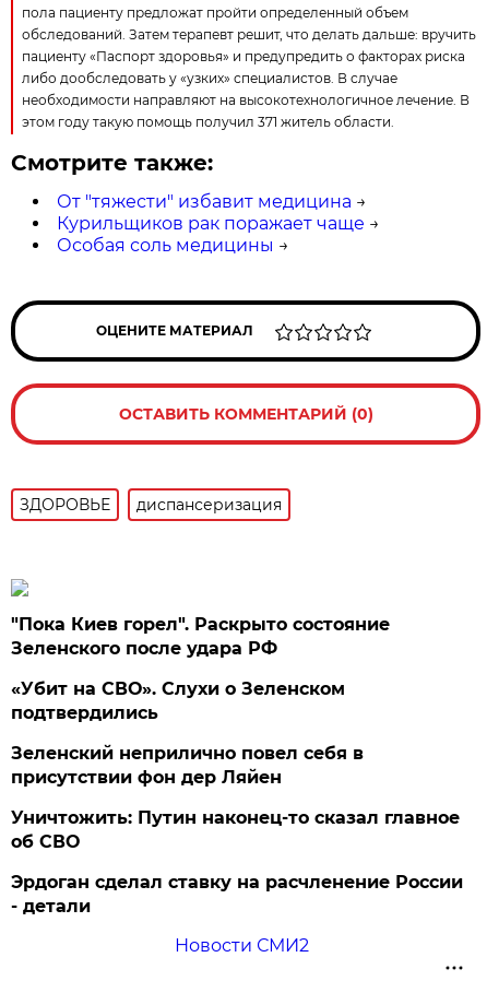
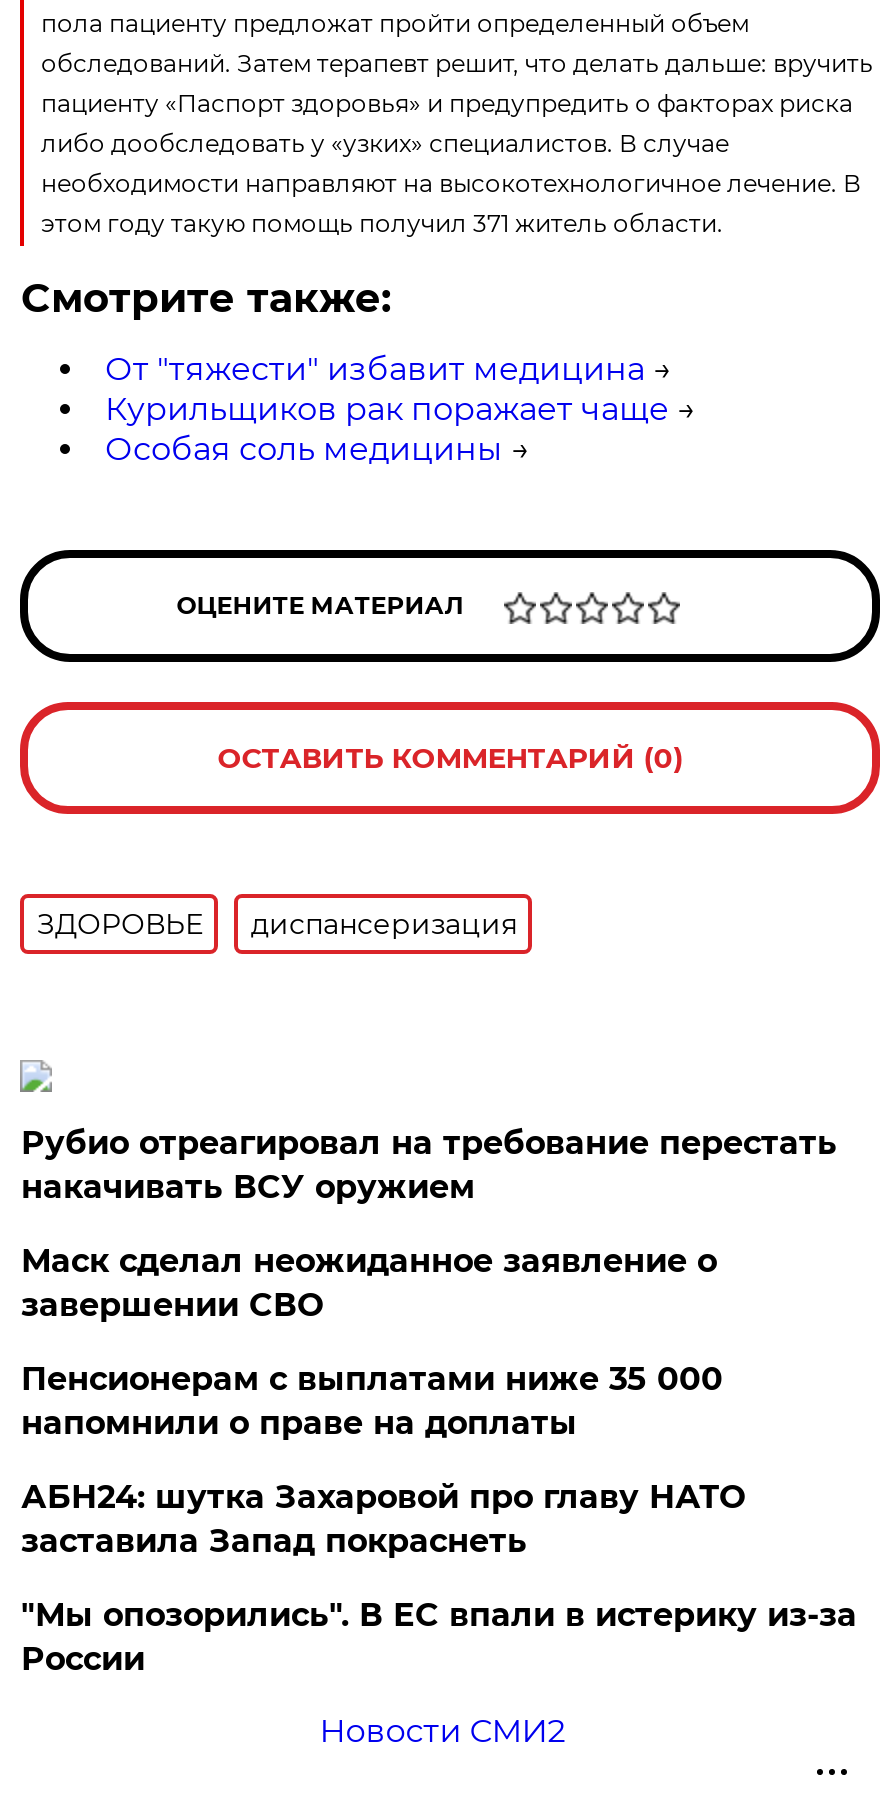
- "Пока Киев горел". Раскрыто состояние
- Зеленского после удара РФ
+ Рубио отреагировал на требование перестать
+ накачивать ВСУ оружием

- «Убит на СВО». Слухи о Зеленском
- подтвердились
+ Маск сделал неожиданное заявление о
+ завершении СВО

- Зеленский неприлично повел cебя в
- присутствии фон дер Ляйен
+ Пенсионерам с выплатами ниже 35 000
+ напомнили о праве на доплаты

- Уничтожить: Путин наконец-то сказал главное
- об СВО
+ АБН24: шутка Захаровой про главу НАТО
+ заставила Запад покраснеть

- Эрдоган сделал ставку на расчленение России
- - детали
+ "Мы опозорились". В ЕС впали в истерику из-за
+ России
